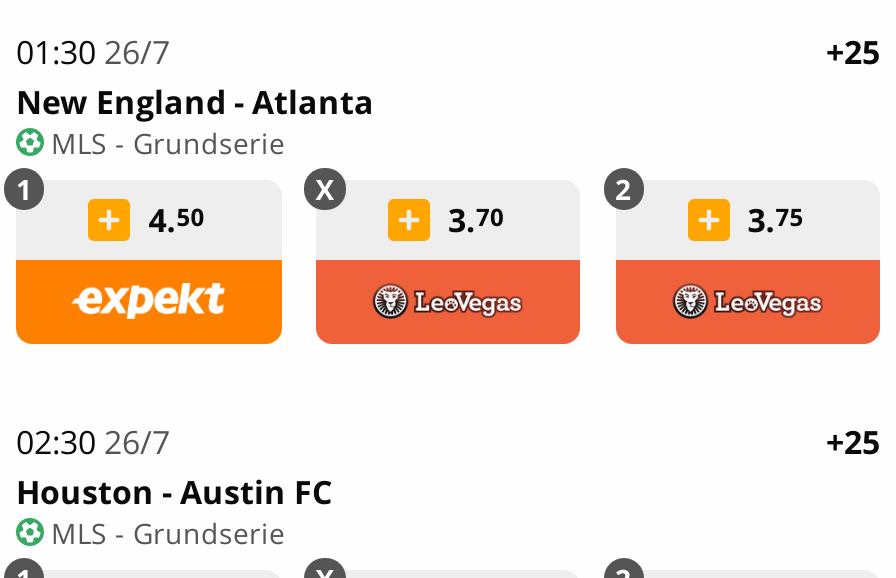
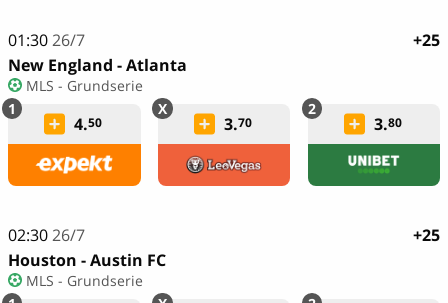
- 3.75
+ 3.80

- [image]
+ [image]
